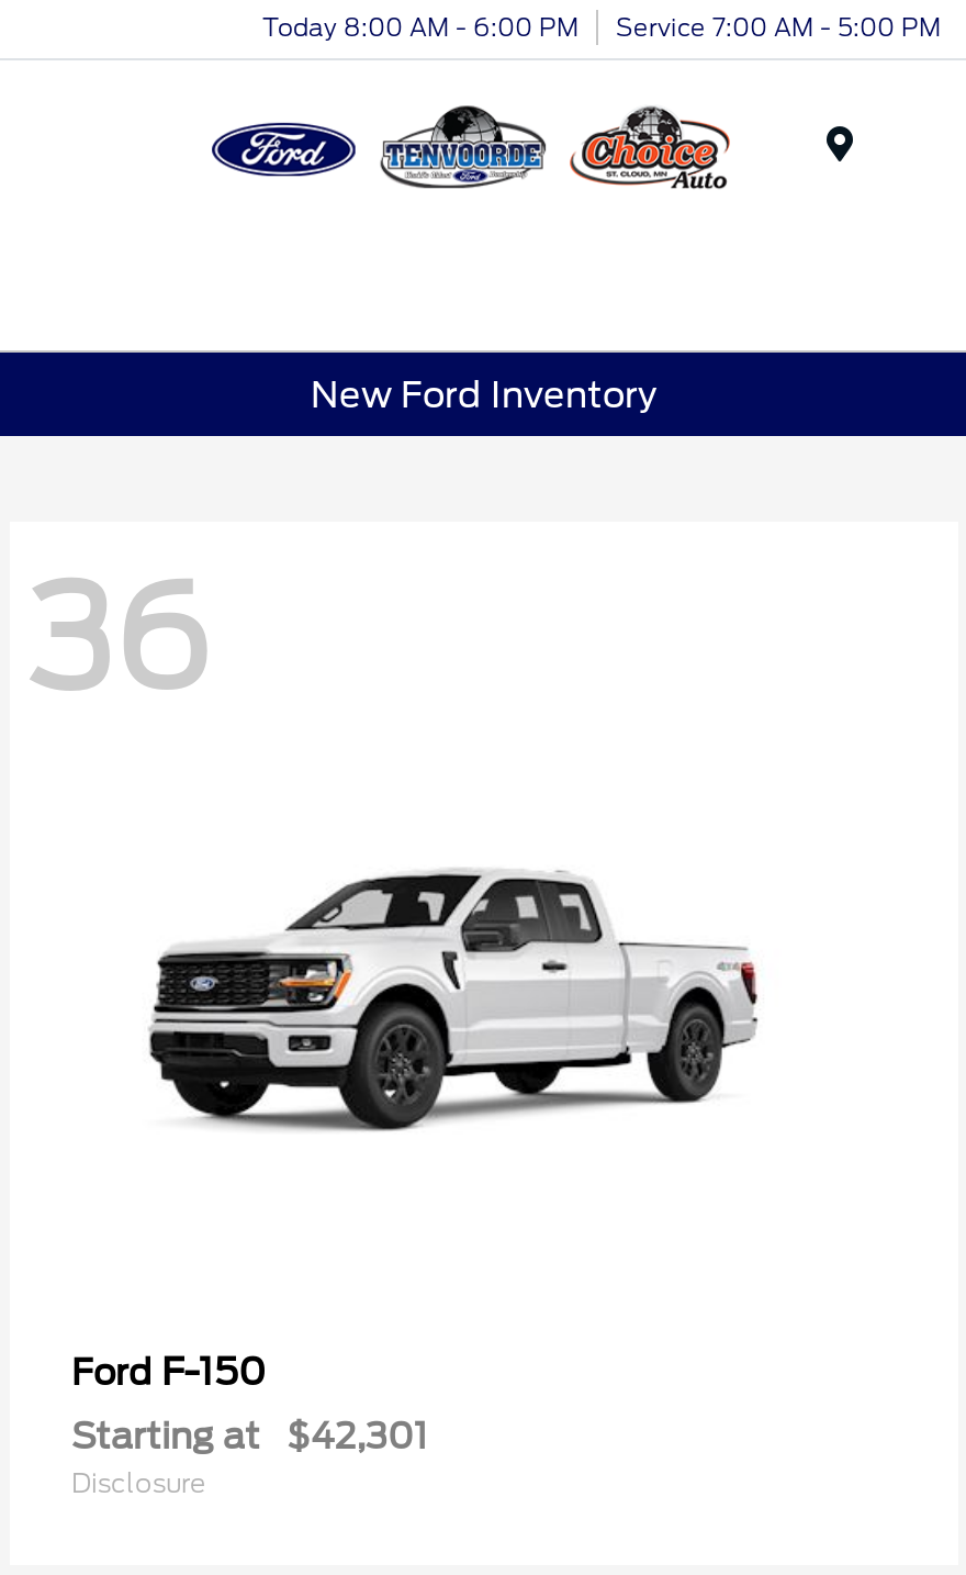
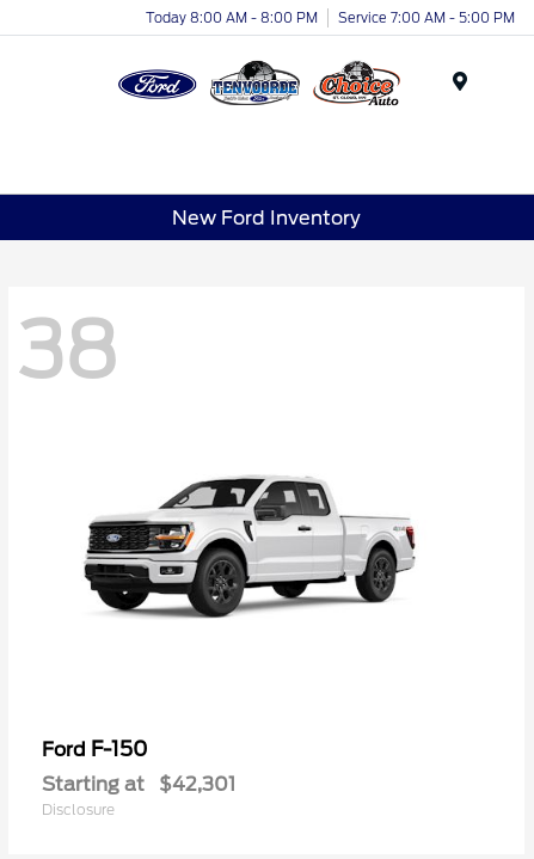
- Today 8:00 AM - 6:00 PM Service 7:00 AM - 5:00 PM
+ Today 8:00 AM - 8:00 PM Service 7:00 AM - 5:00 PM

- 36
+ 38
